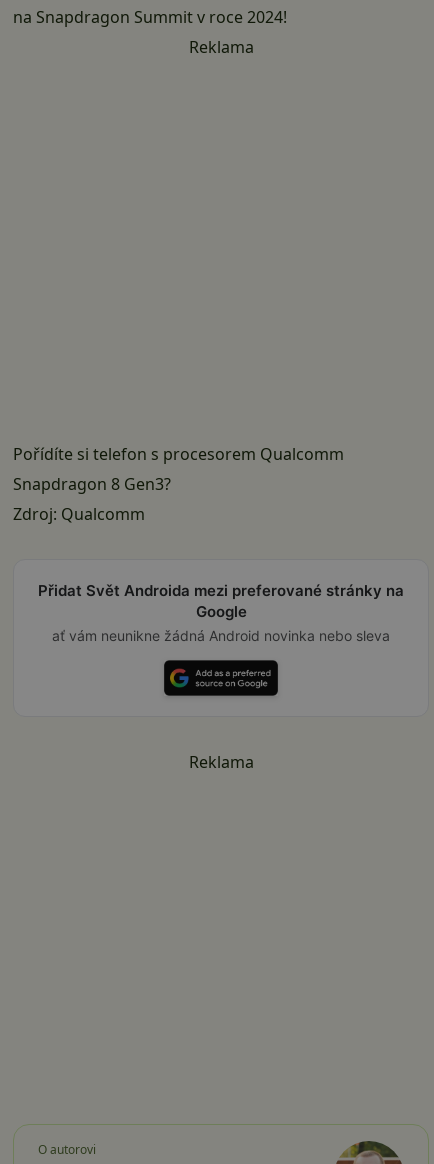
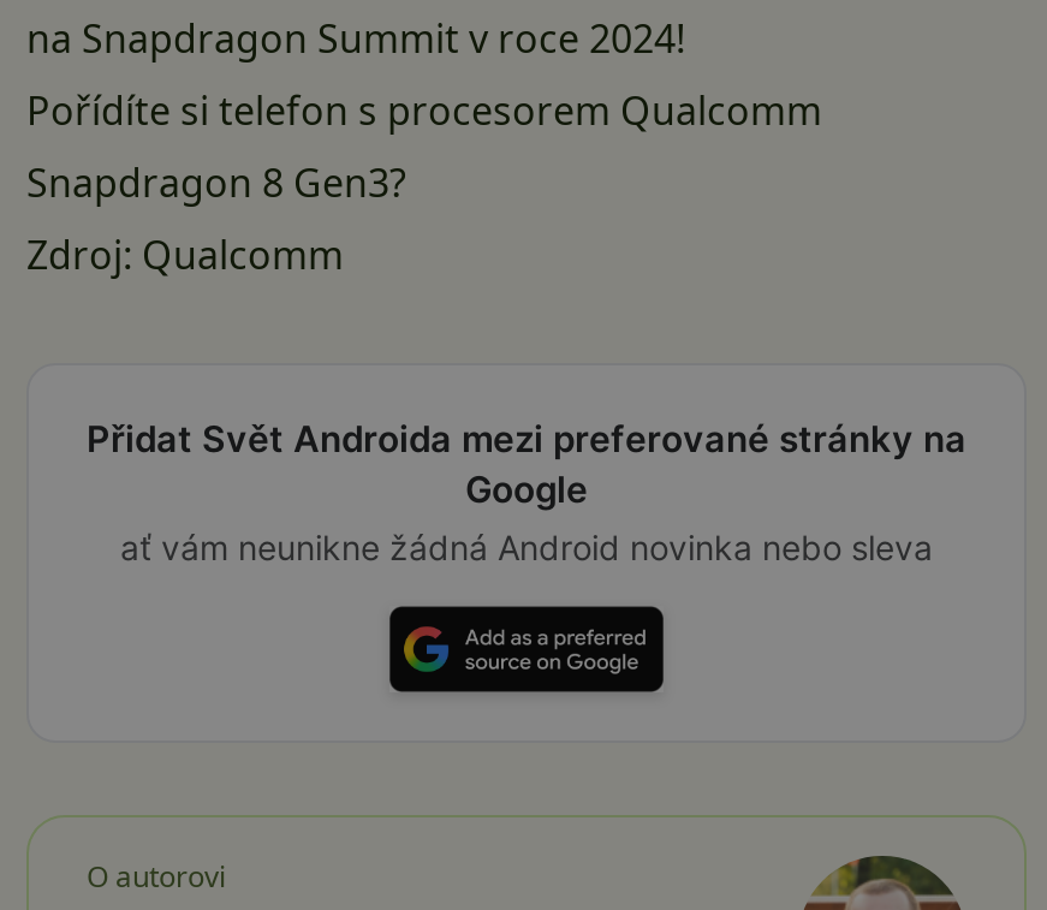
- Reklama

- Reklama
